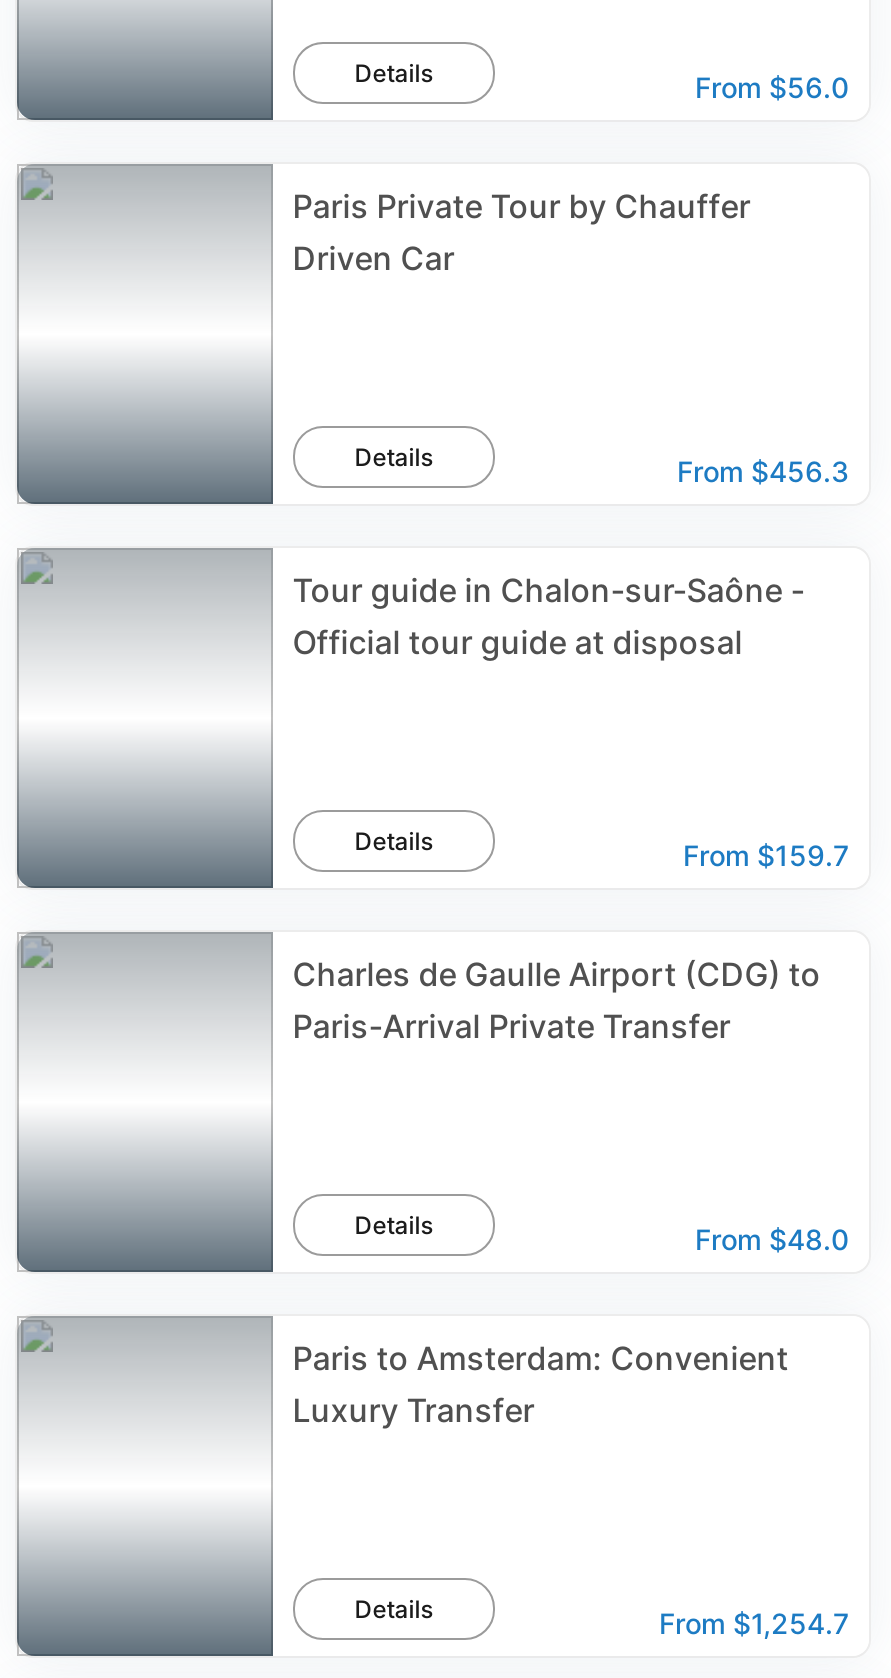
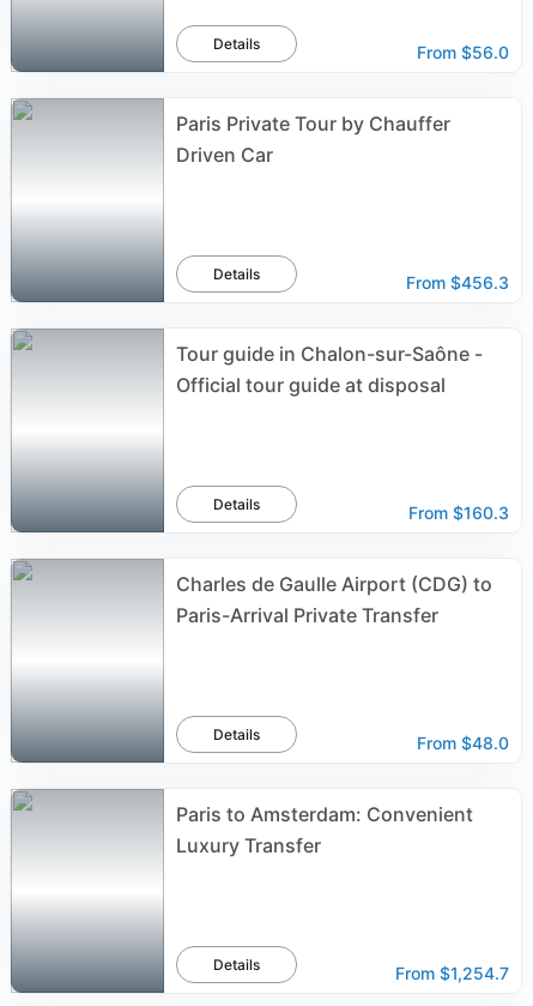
- From $159.7
+ From $160.3
